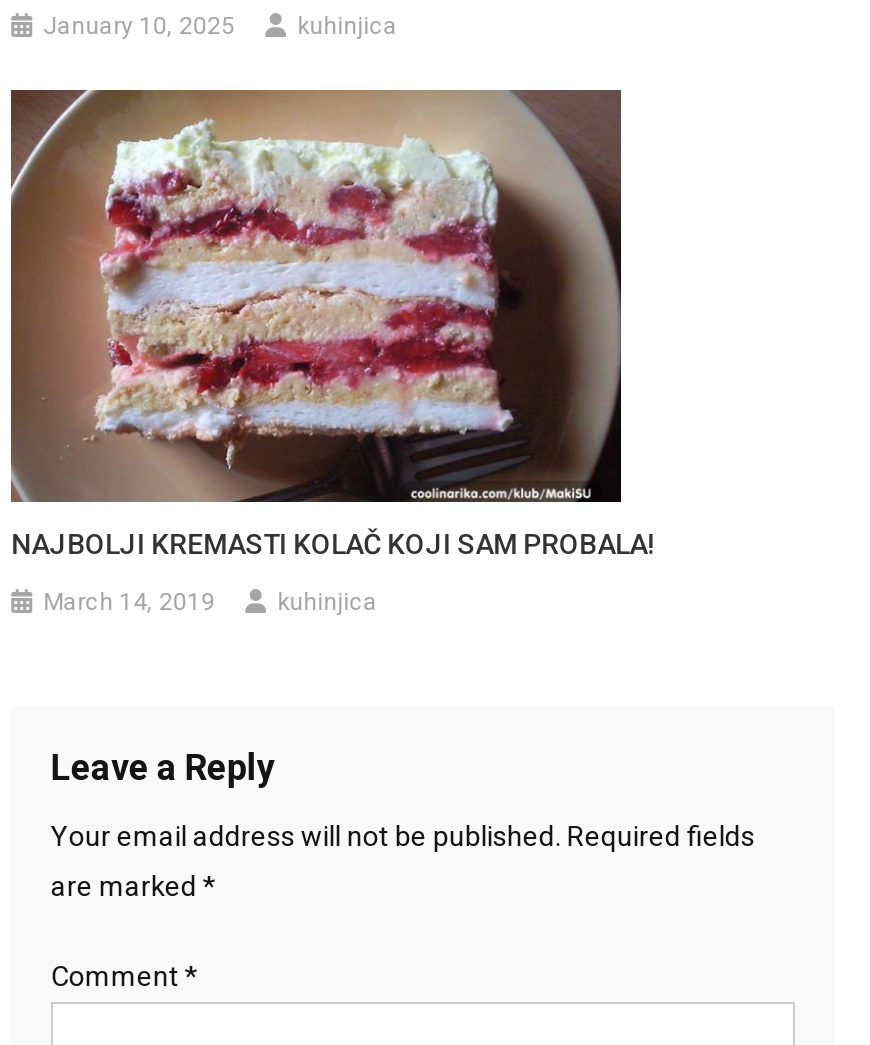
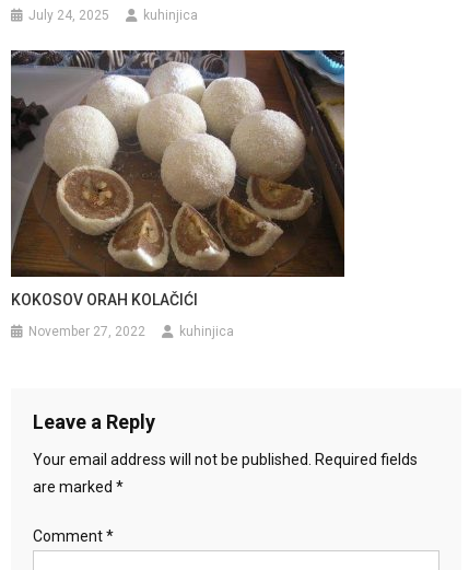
- January 10, 2025
+ July 24, 2025

- [image]
- NAJBOLJI KREMASTI KOLAČ KOJI SAM PROBALA!
+ [image]
+ KOKOSOV ORAH KOLAČIĆI

- March 14, 2019
+ November 27, 2022
